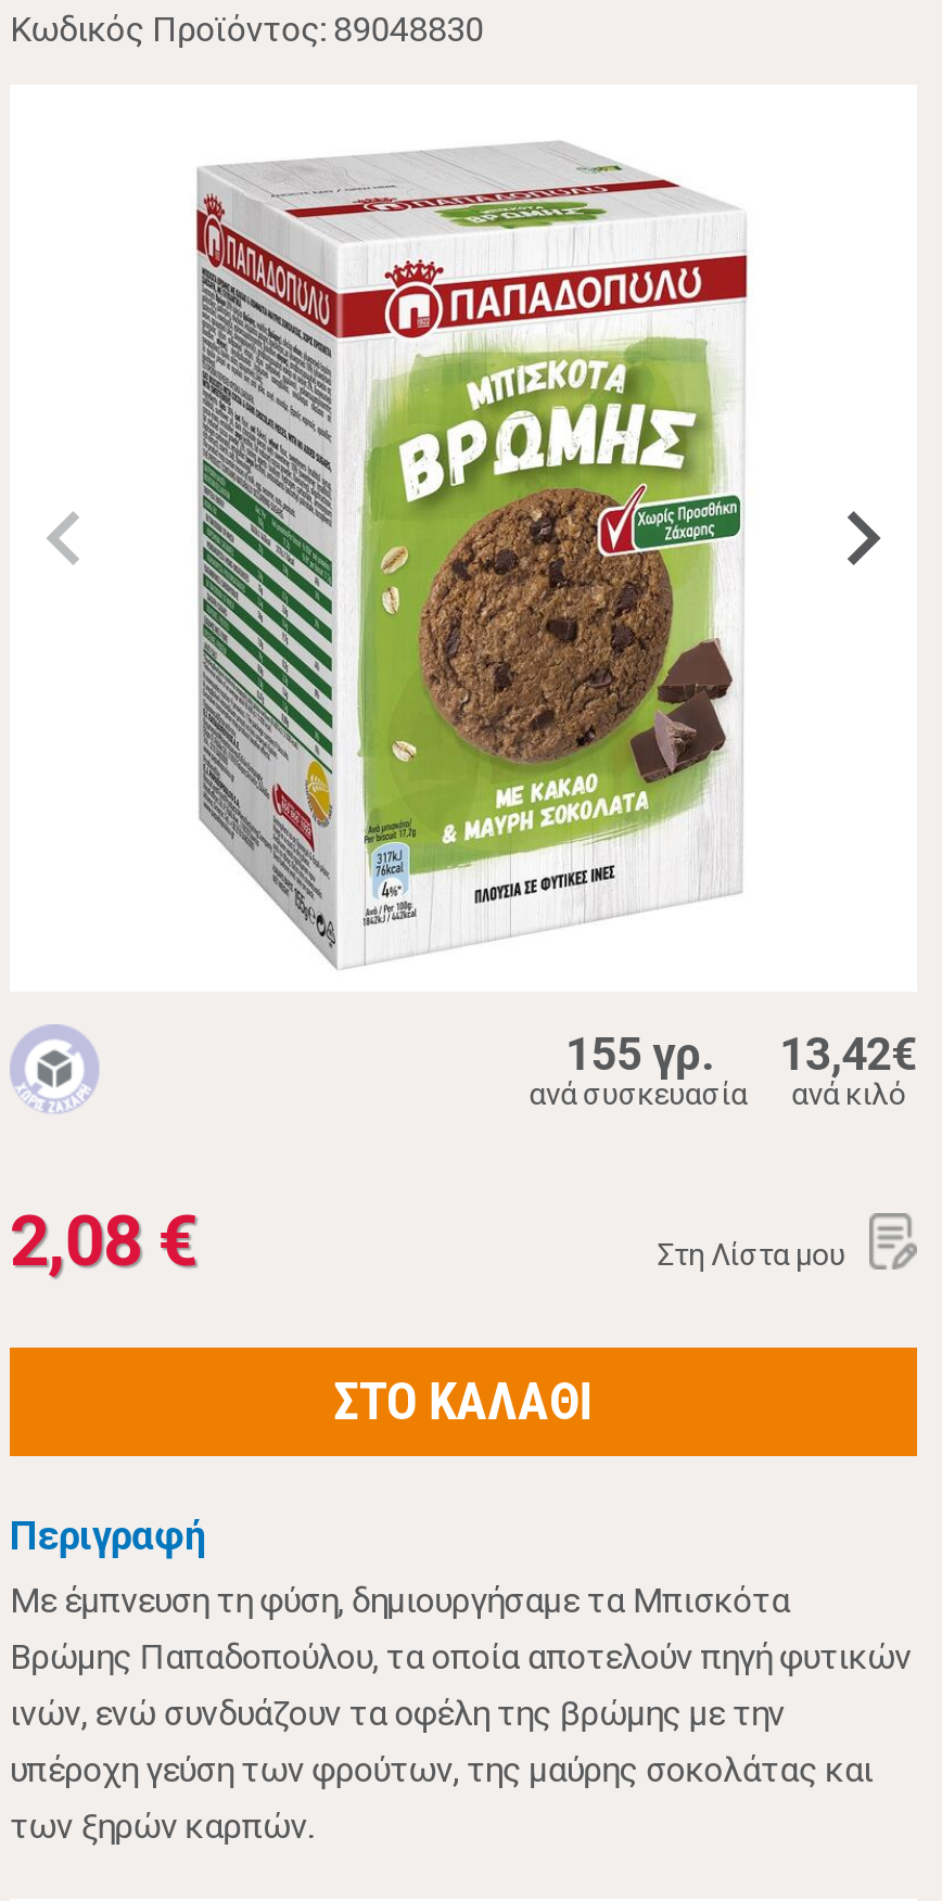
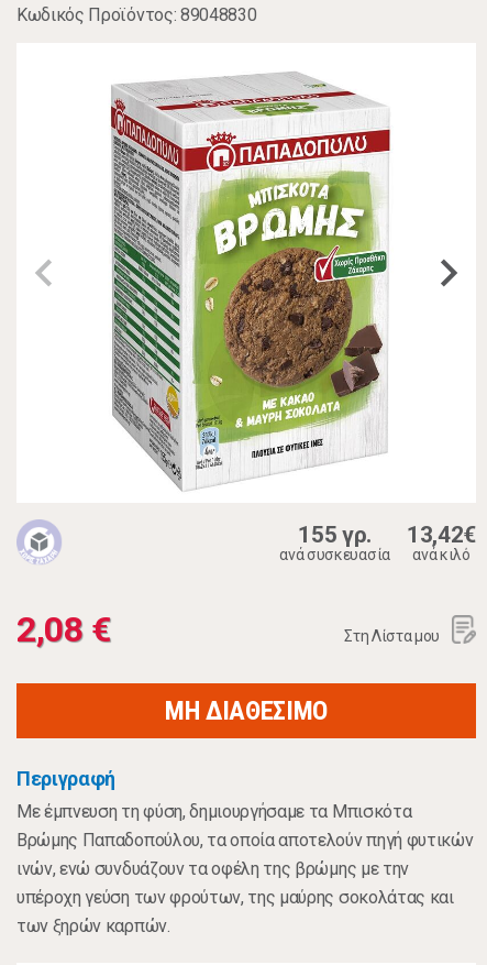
- ΣΤΟ ΚΑΛΑΘΙ
+ ΜΗ ΔΙΑΘΕΣΙΜΟ
